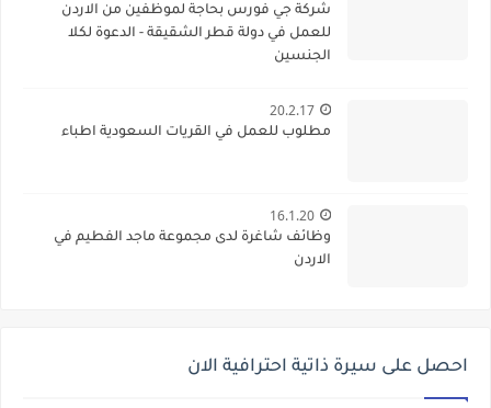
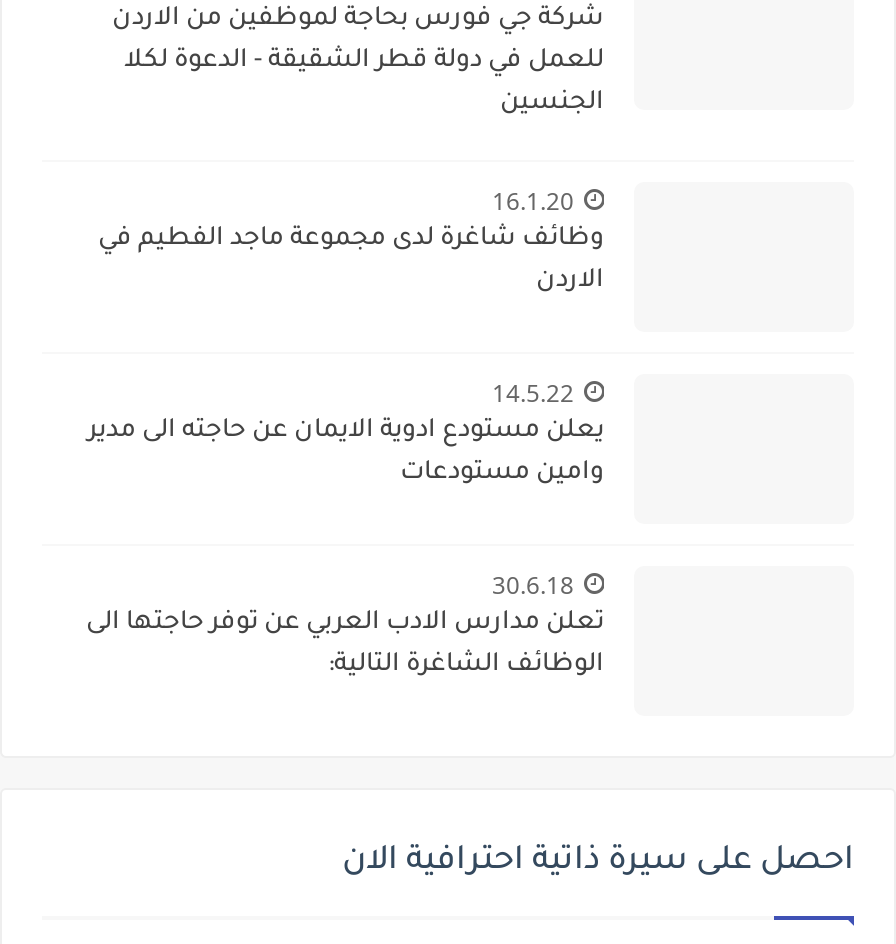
- 20.2.17
- مطلوب للعمل في القريات السعودية اطباء

moved up: 16.1.20 | وظائف شاغرة لدى مجموعة ماجد الفطيم في | الاردن

+ 14.5.22
+ يعلن مستودع ادوية الايمان عن حاجته الى مدير
+ وامين مستودعات
+ 30.6.18
+ تعلن مدارس الادب العربي عن توفر حاجتها الى
+ الوظائف الشاغرة التالية:
